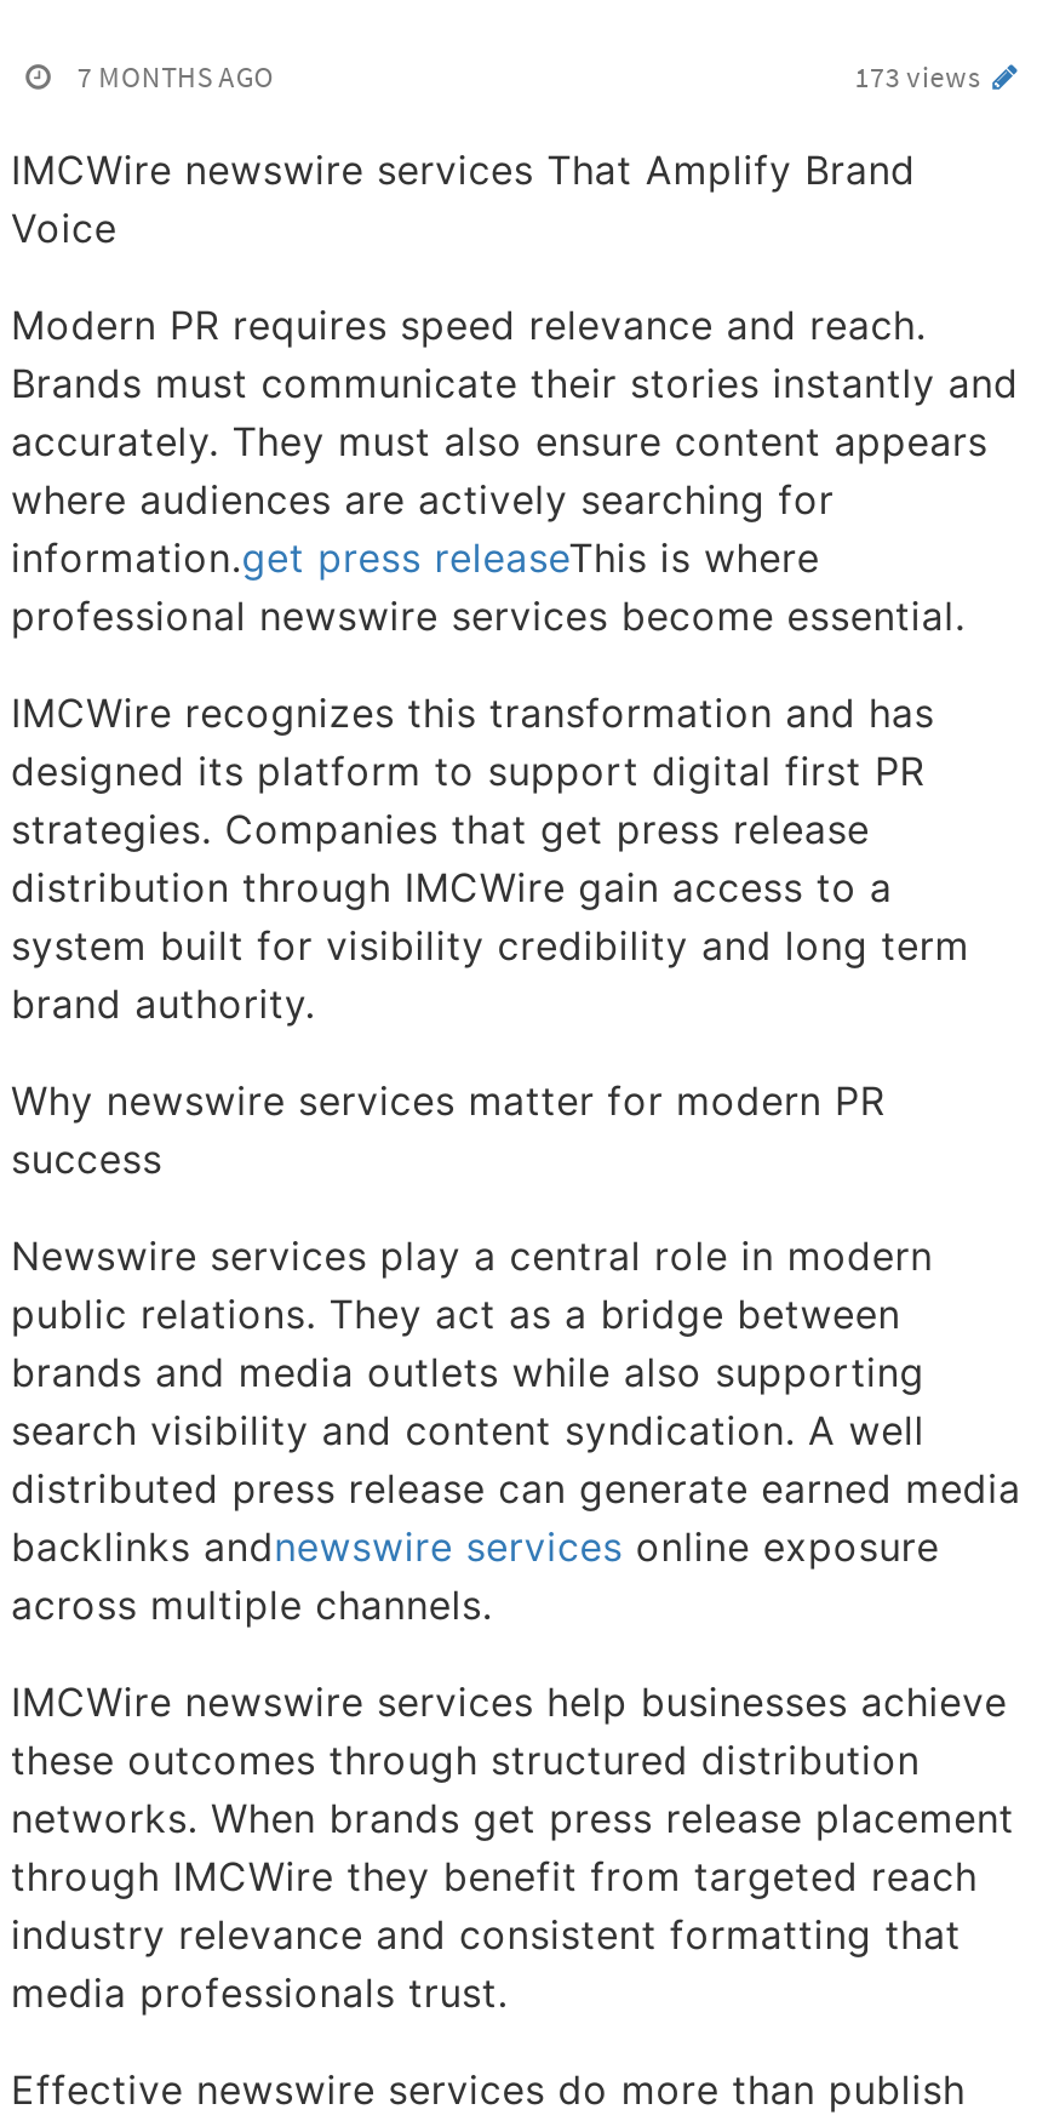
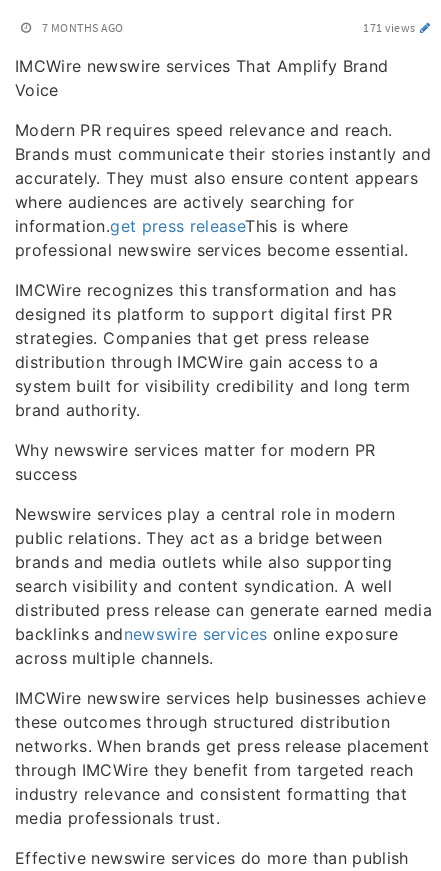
- 173 views
+ 171 views
